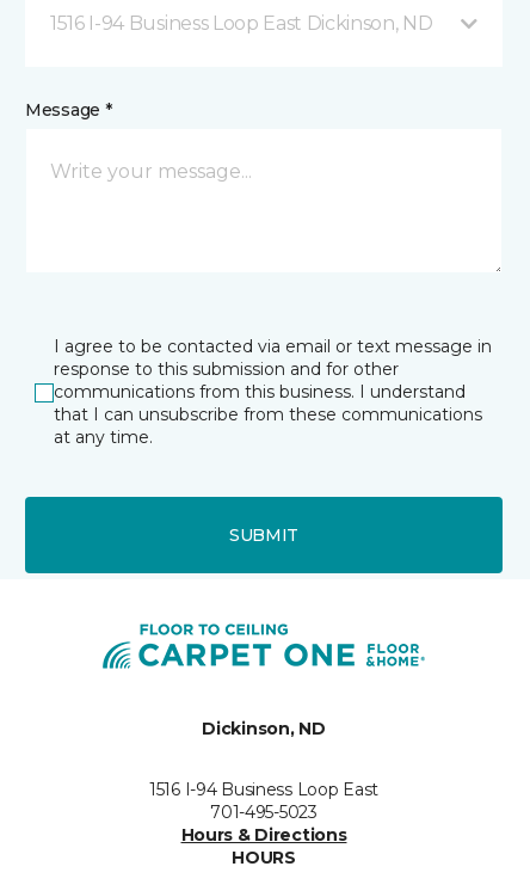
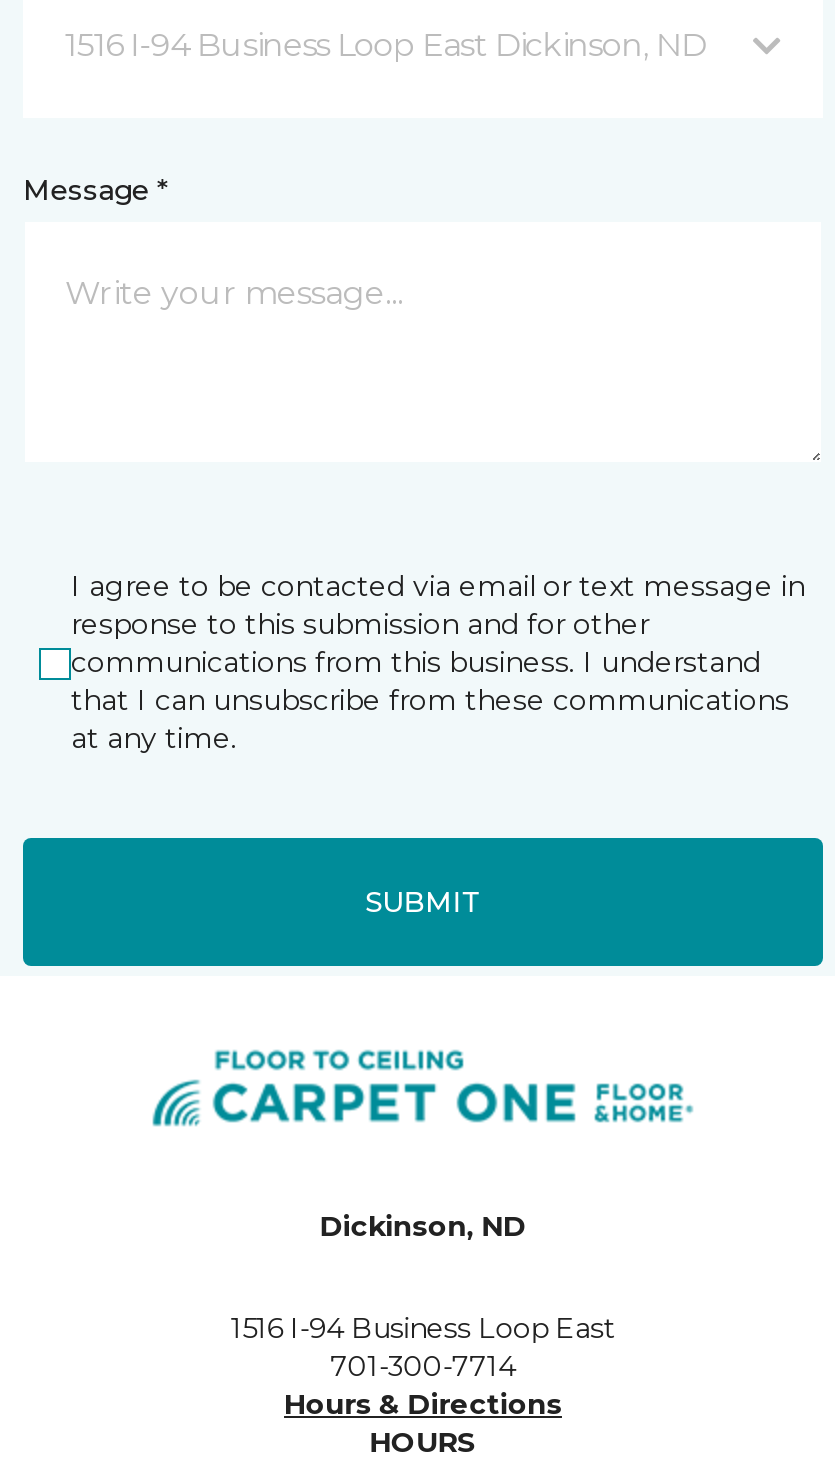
- 701-495-5023
+ 701-300-7714
